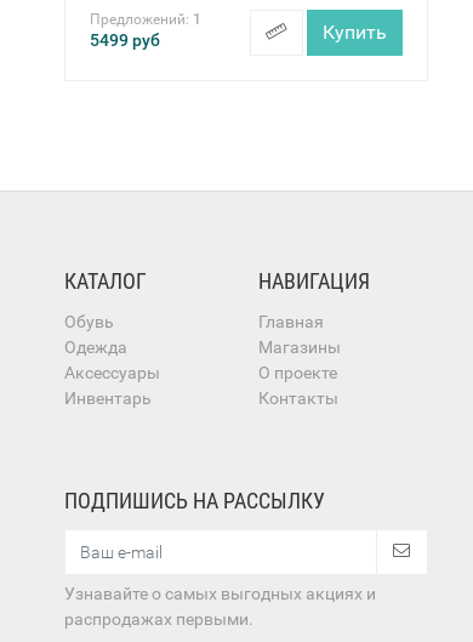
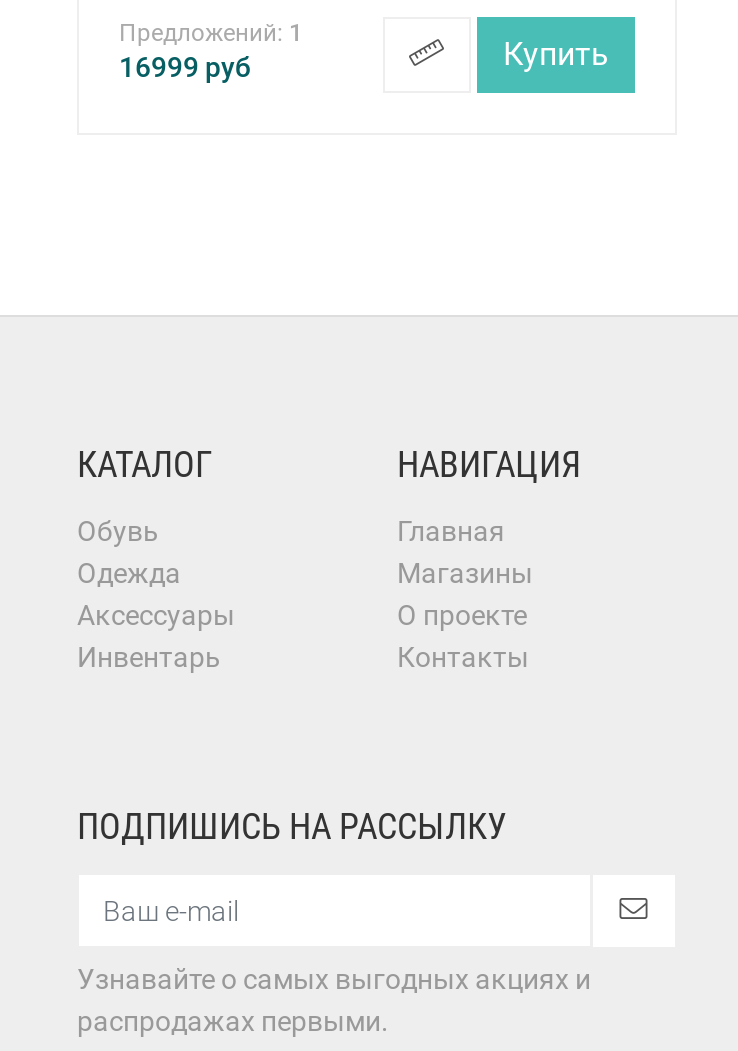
- 5499 руб
+ 16999 руб
